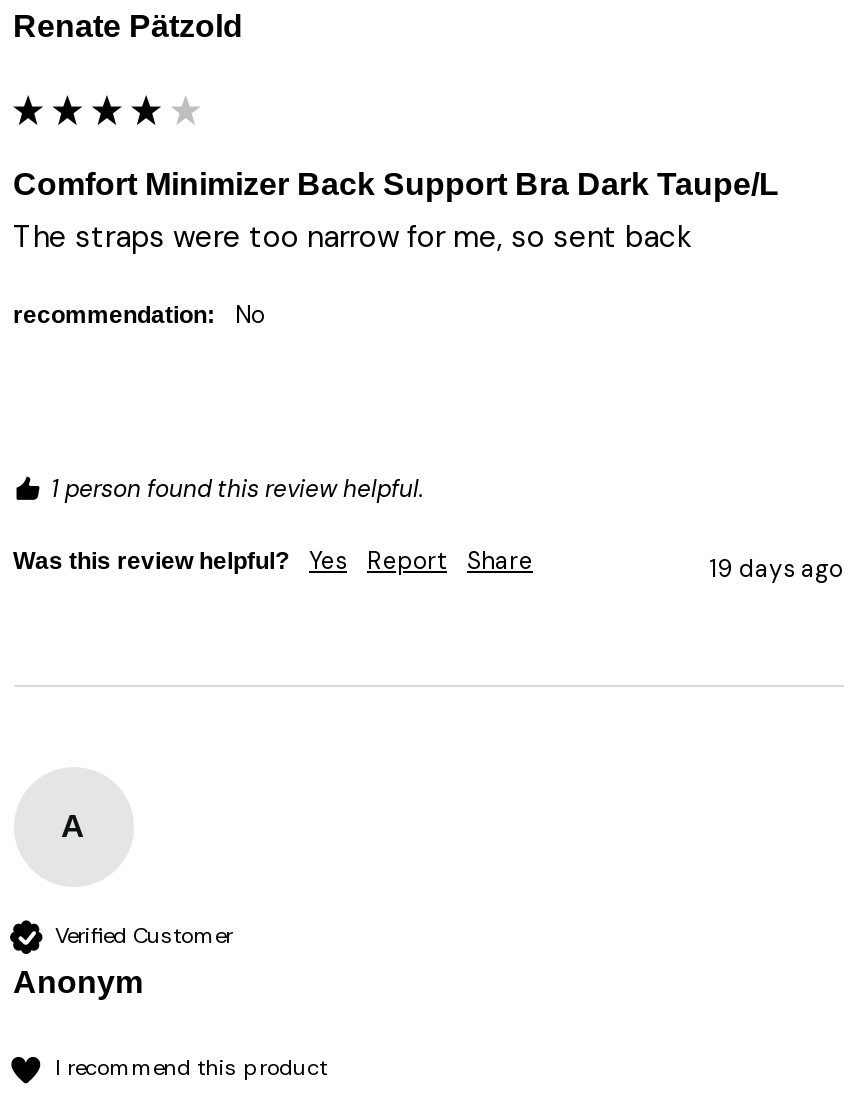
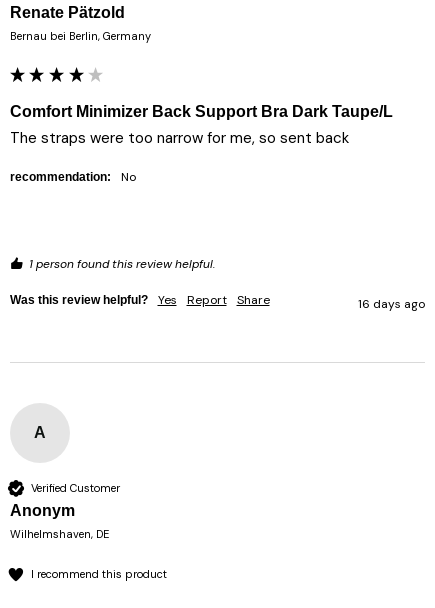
+ Bernau bei Berlin, Germany

- 19 days ago
+ 16 days ago

+ Wilhelmshaven, DE
